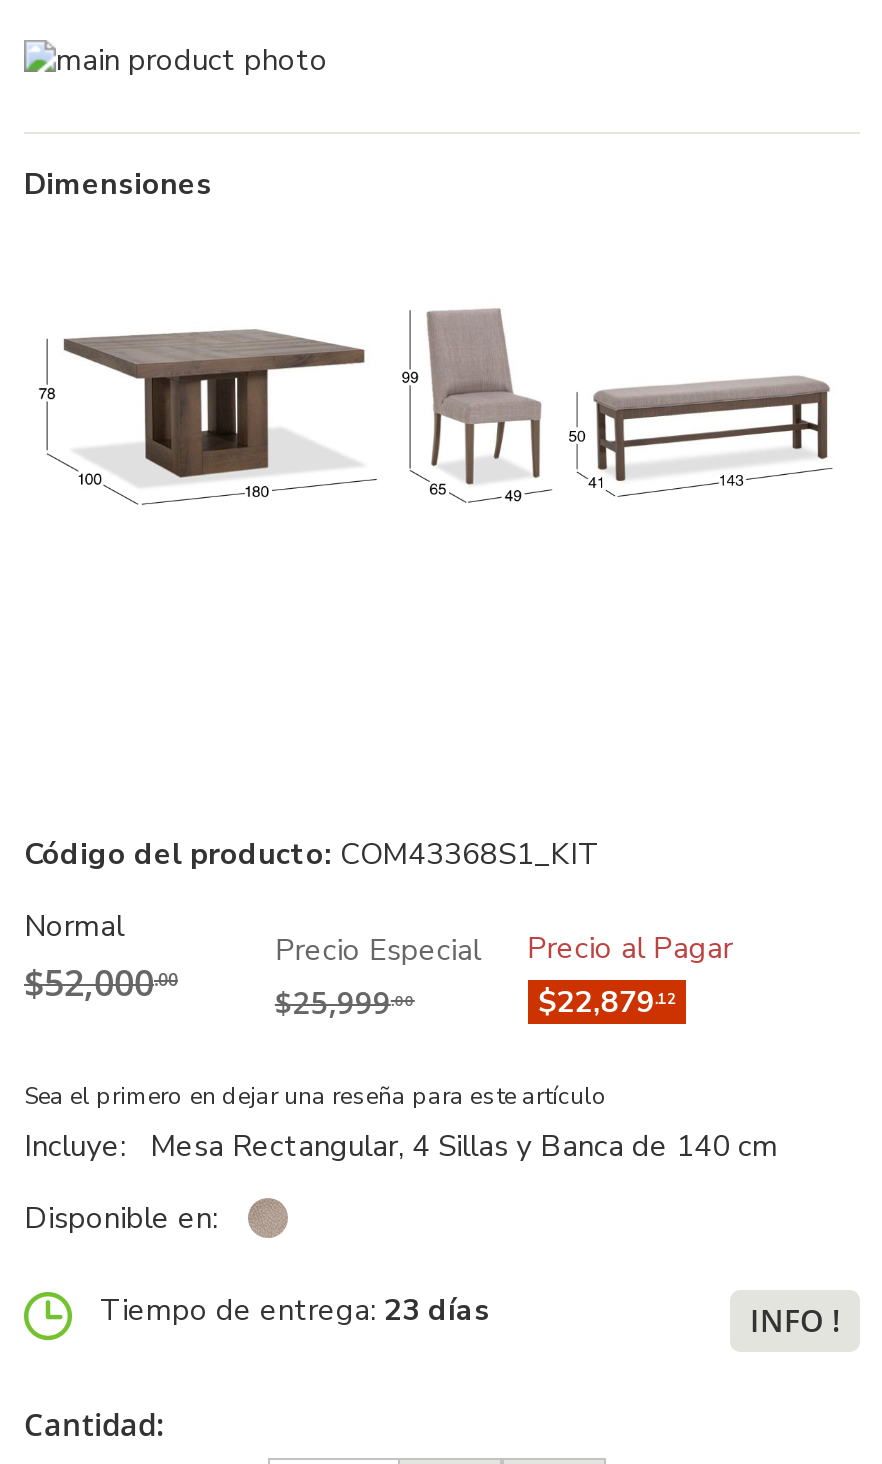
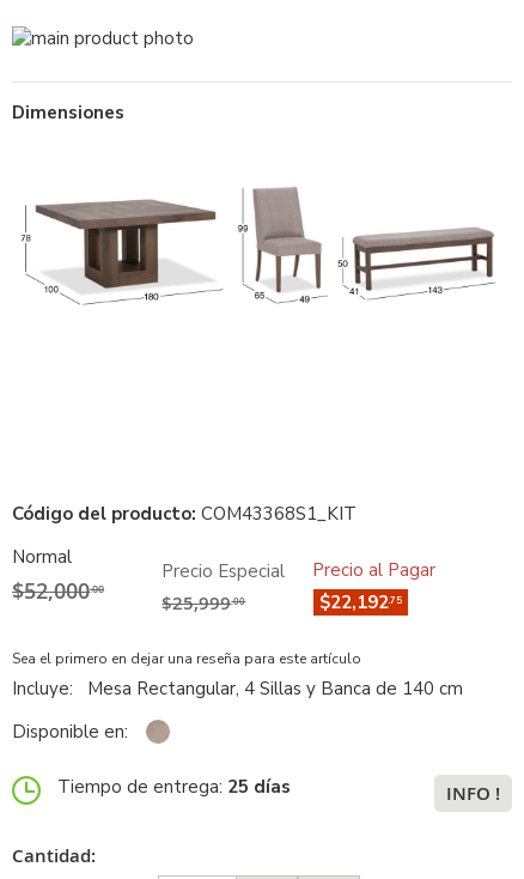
- $22,879.12
+ $22,192.75

- Tiempo de entrega: 23 días
+ Tiempo de entrega: 25 días
